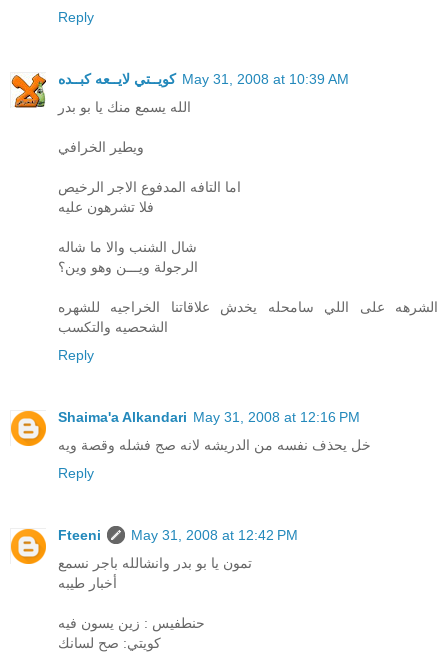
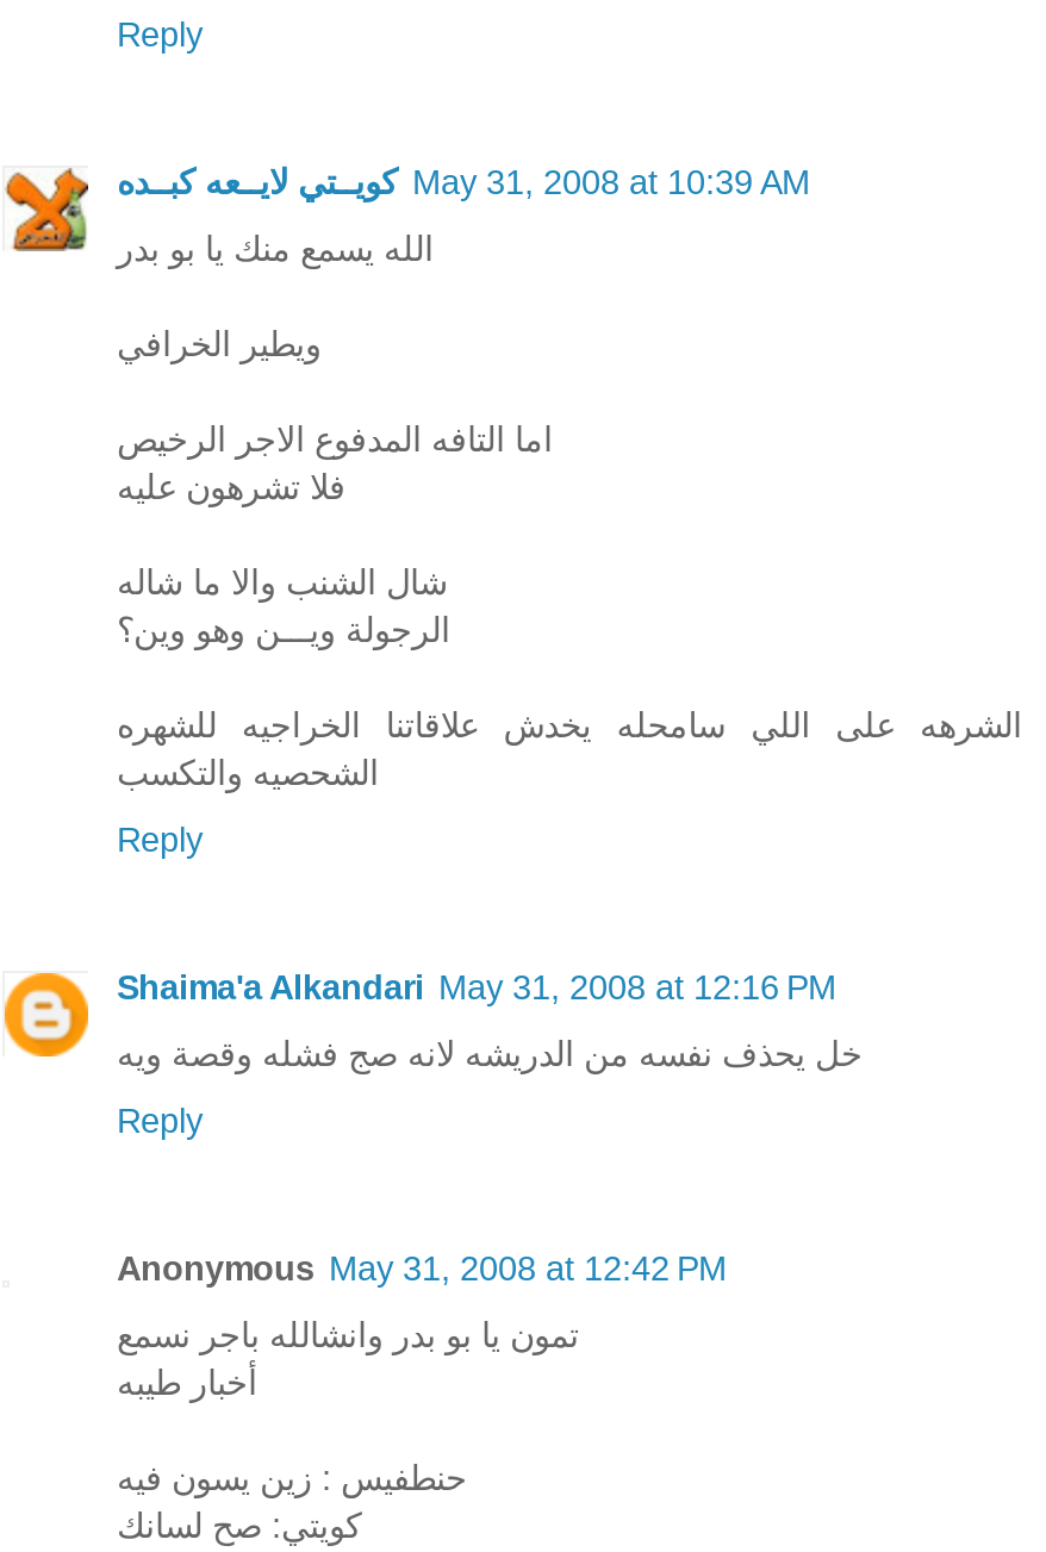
- [image]

- Fteeni
- May 31, 2008 at 12:42 PM
+ Anonymous May 31, 2008 at 12:42 PM
